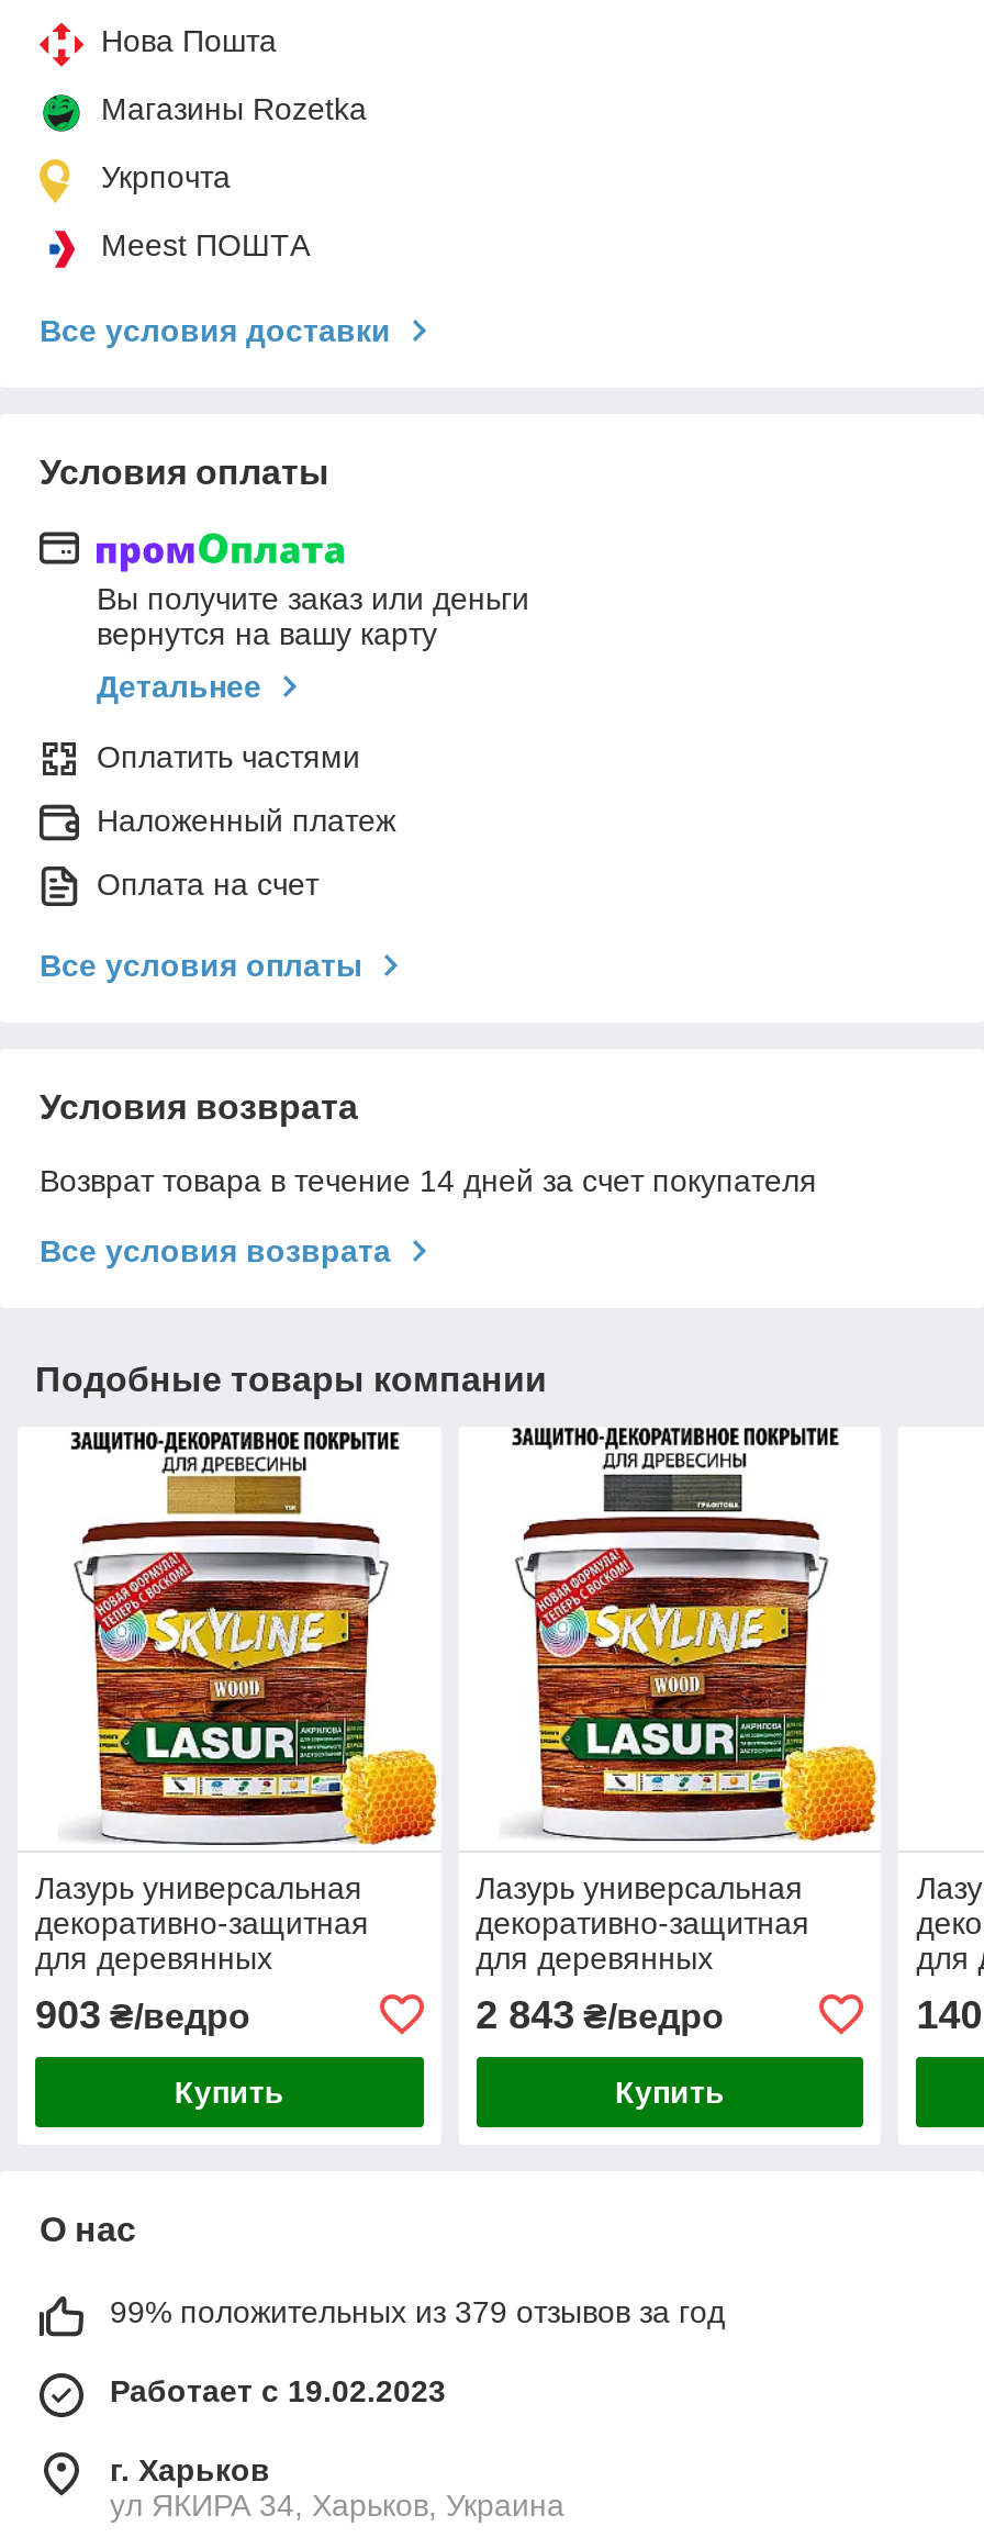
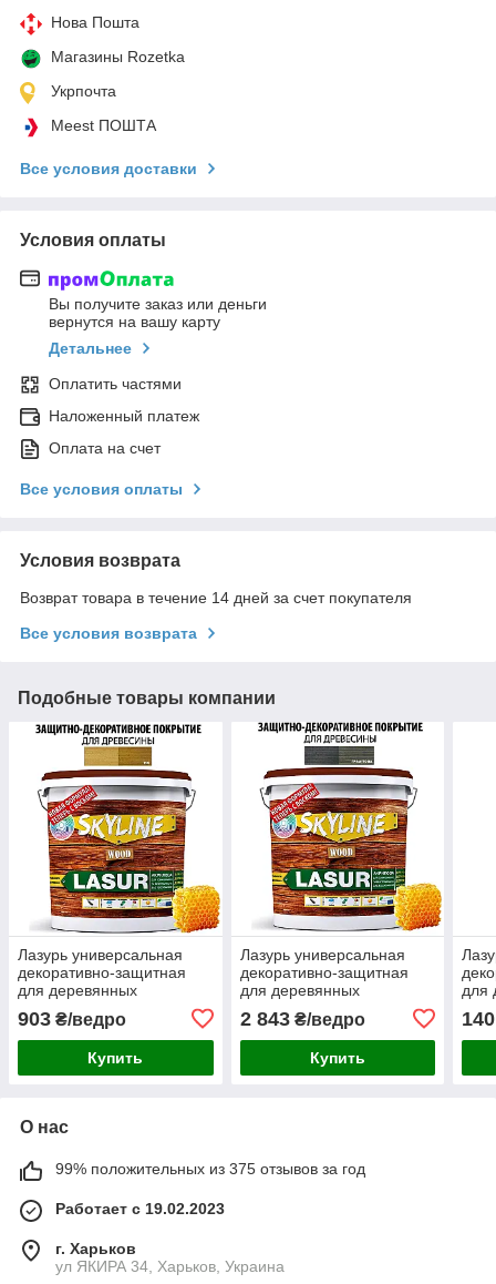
- 99% положительных из 379 отзывов за год
+ 99% положительных из 375 отзывов за год
